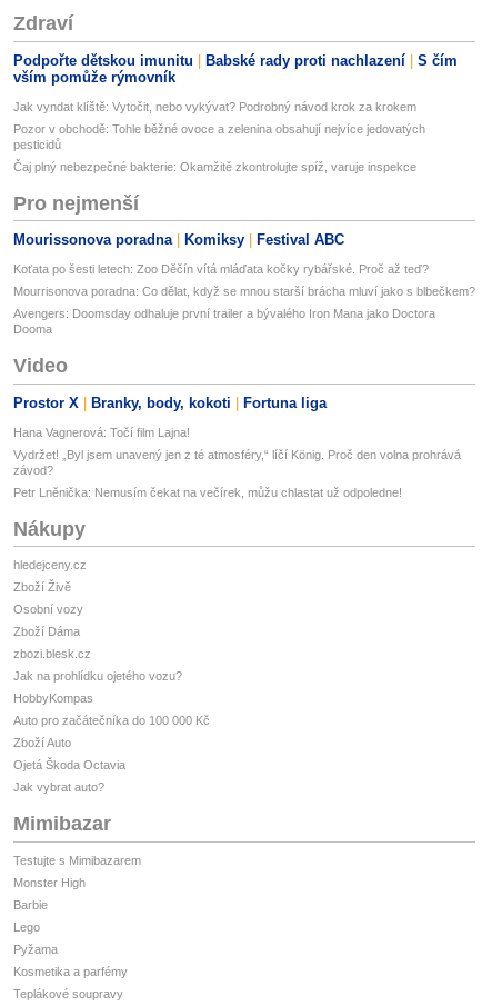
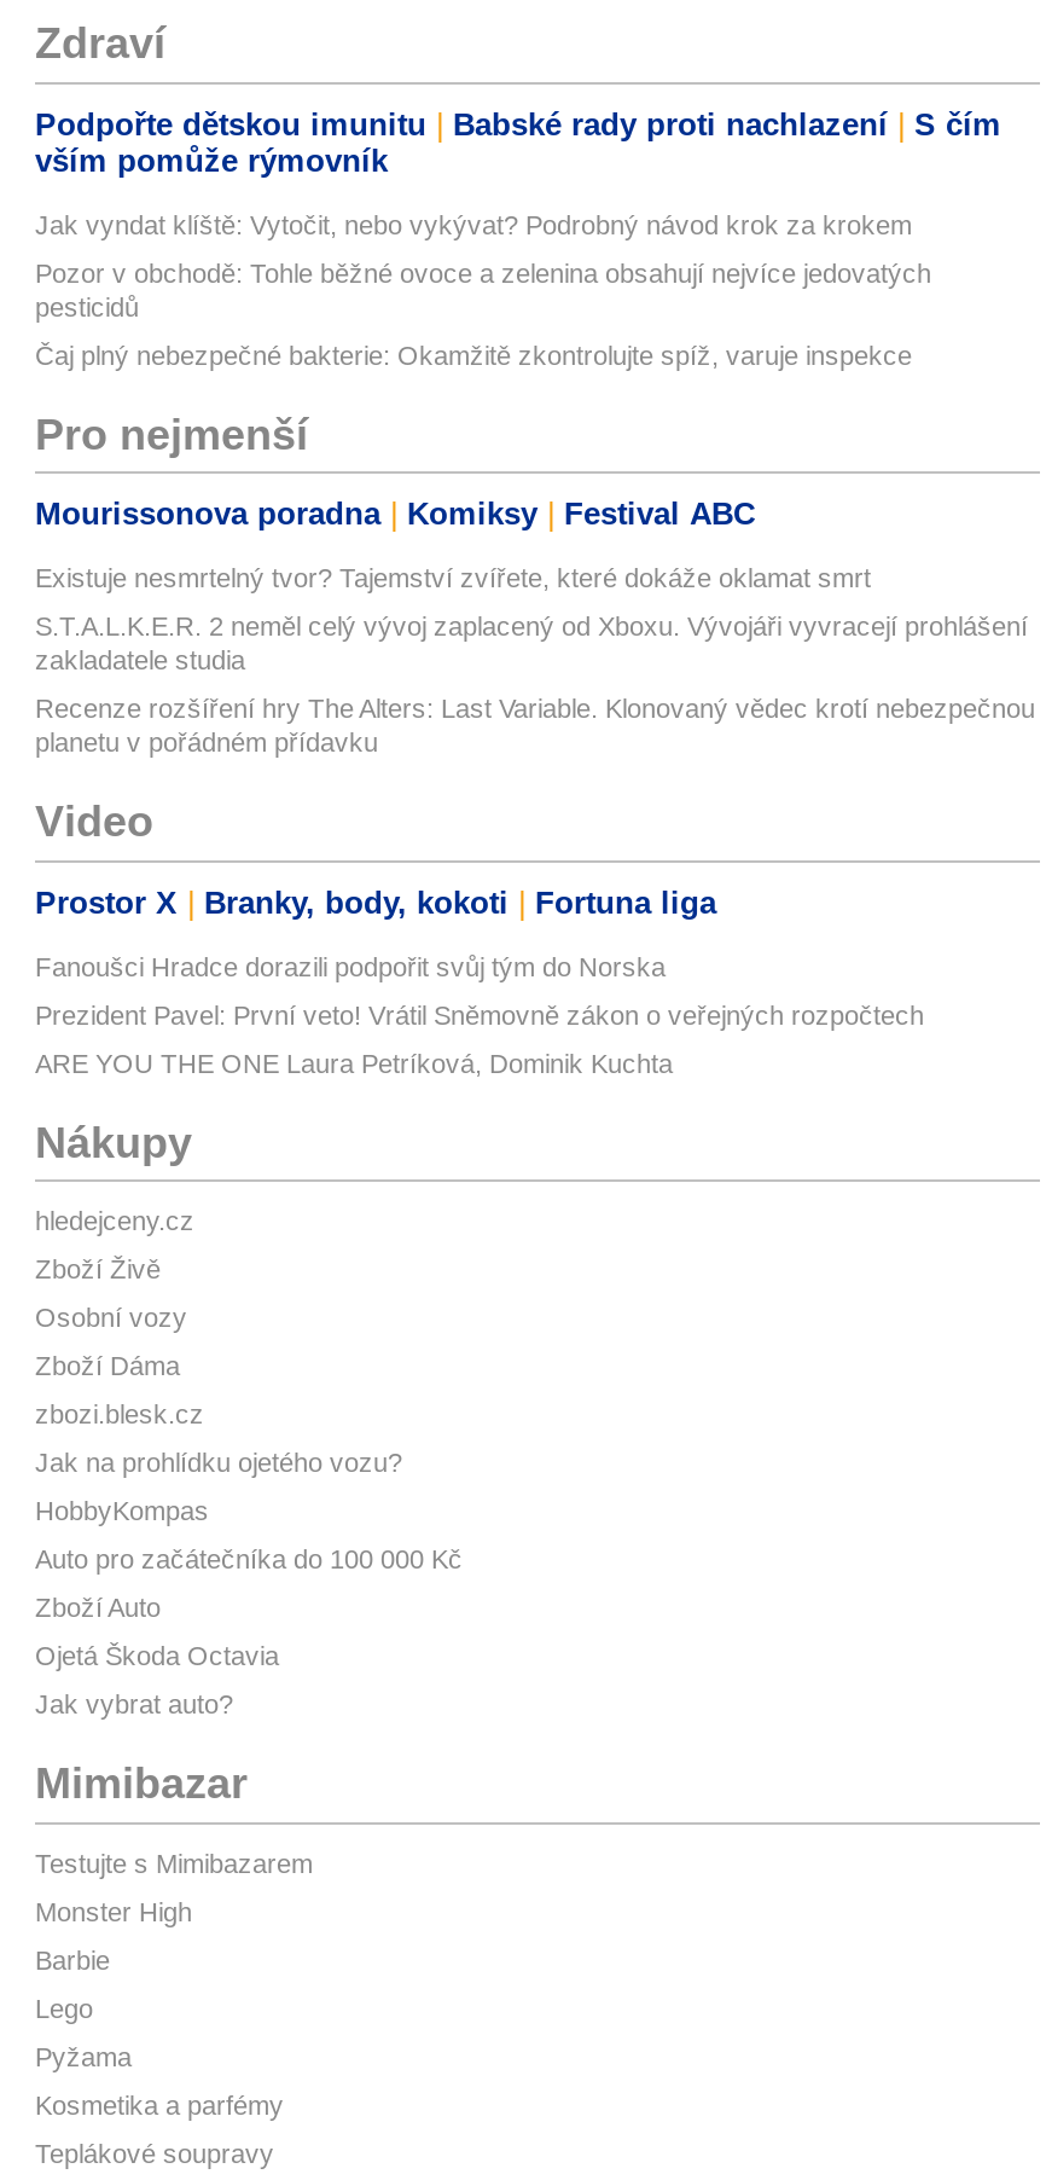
- Koťata po šesti letech: Zoo Děčín vítá mláďata kočky rybářské. Proč až teď?
+ Existuje nesmrtelný tvor? Tajemství zvířete, které dokáže oklamat smrt

- Mourrisonova poradna: Co dělat, když se mnou starší brácha mluví jako s blbečkem?
+ S.T.A.L.K.E.R. 2 neměl celý vývoj zaplacený od Xboxu. Vývojáři vyvracejí prohlášení
+ zakladatele studia

- Avengers: Doomsday odhaluje první trailer a bývalého Iron Mana jako Doctora
- Dooma
+ Recenze rozšíření hry The Alters: Last Variable. Klonovaný vědec krotí nebezpečnou
+ planetu v pořádném přídavku

- Hana Vagnerová: Točí film Lajna!
+ Fanoušci Hradce dorazili podpořit svůj tým do Norska

- Vydržet! „Byl jsem unavený jen z té atmosféry,“ líčí König. Proč den volna prohrává
- závod?
+ Prezident Pavel: První veto! Vrátil Sněmovně zákon o veřejných rozpočtech

- Petr Lněnička: Nemusím čekat na večírek, můžu chlastat už odpoledne!
+ ARE YOU THE ONE Laura Petríková, Dominik Kuchta
